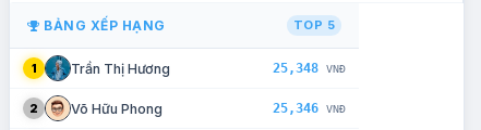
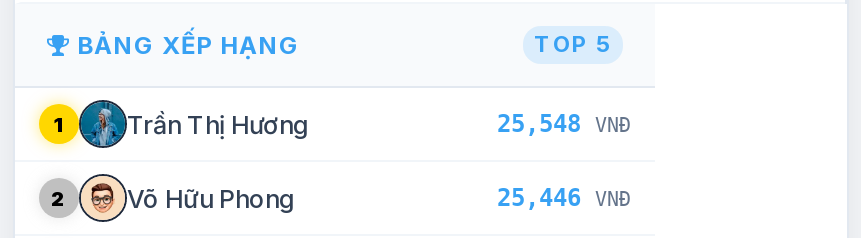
- 25,348 VNĐ
+ 25,548 VNĐ

- 25,346 VNĐ
+ 25,446 VNĐ
